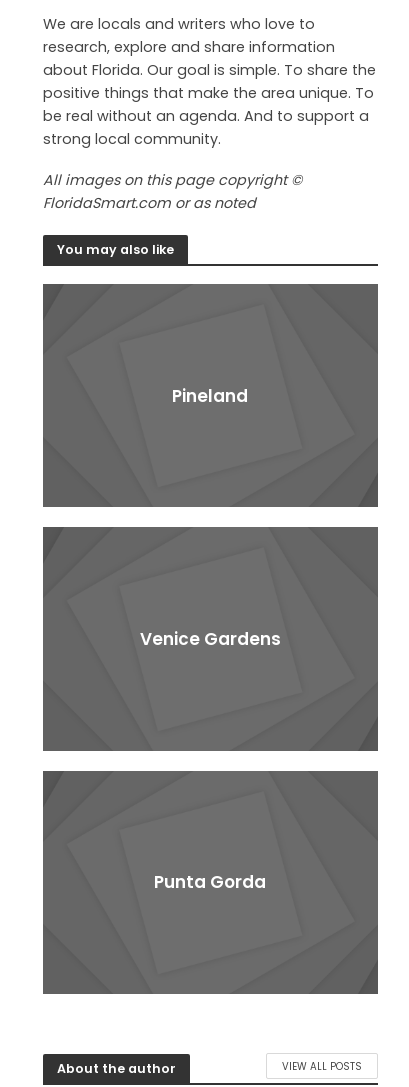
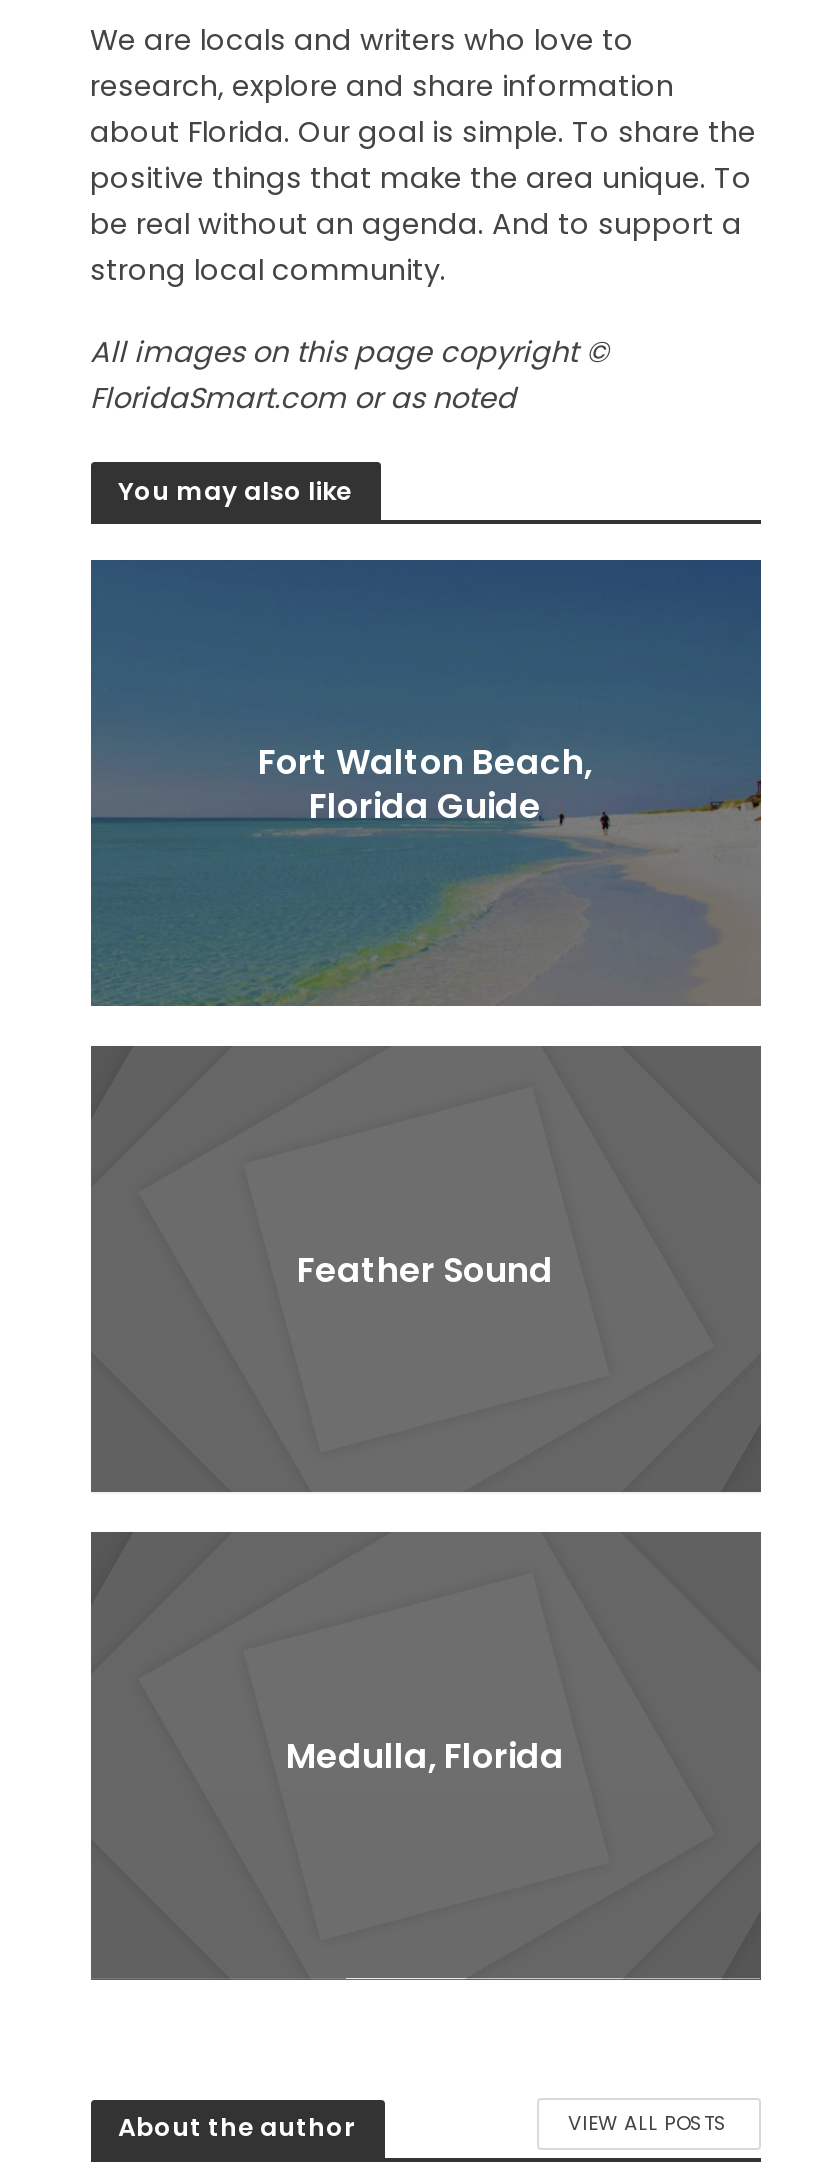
+ [image]

- Pineland
+ Fort Walton Beach,
+ Florida Guide

- Venice Gardens
+ Feather Sound

- Punta Gorda
+ Medulla, Florida
